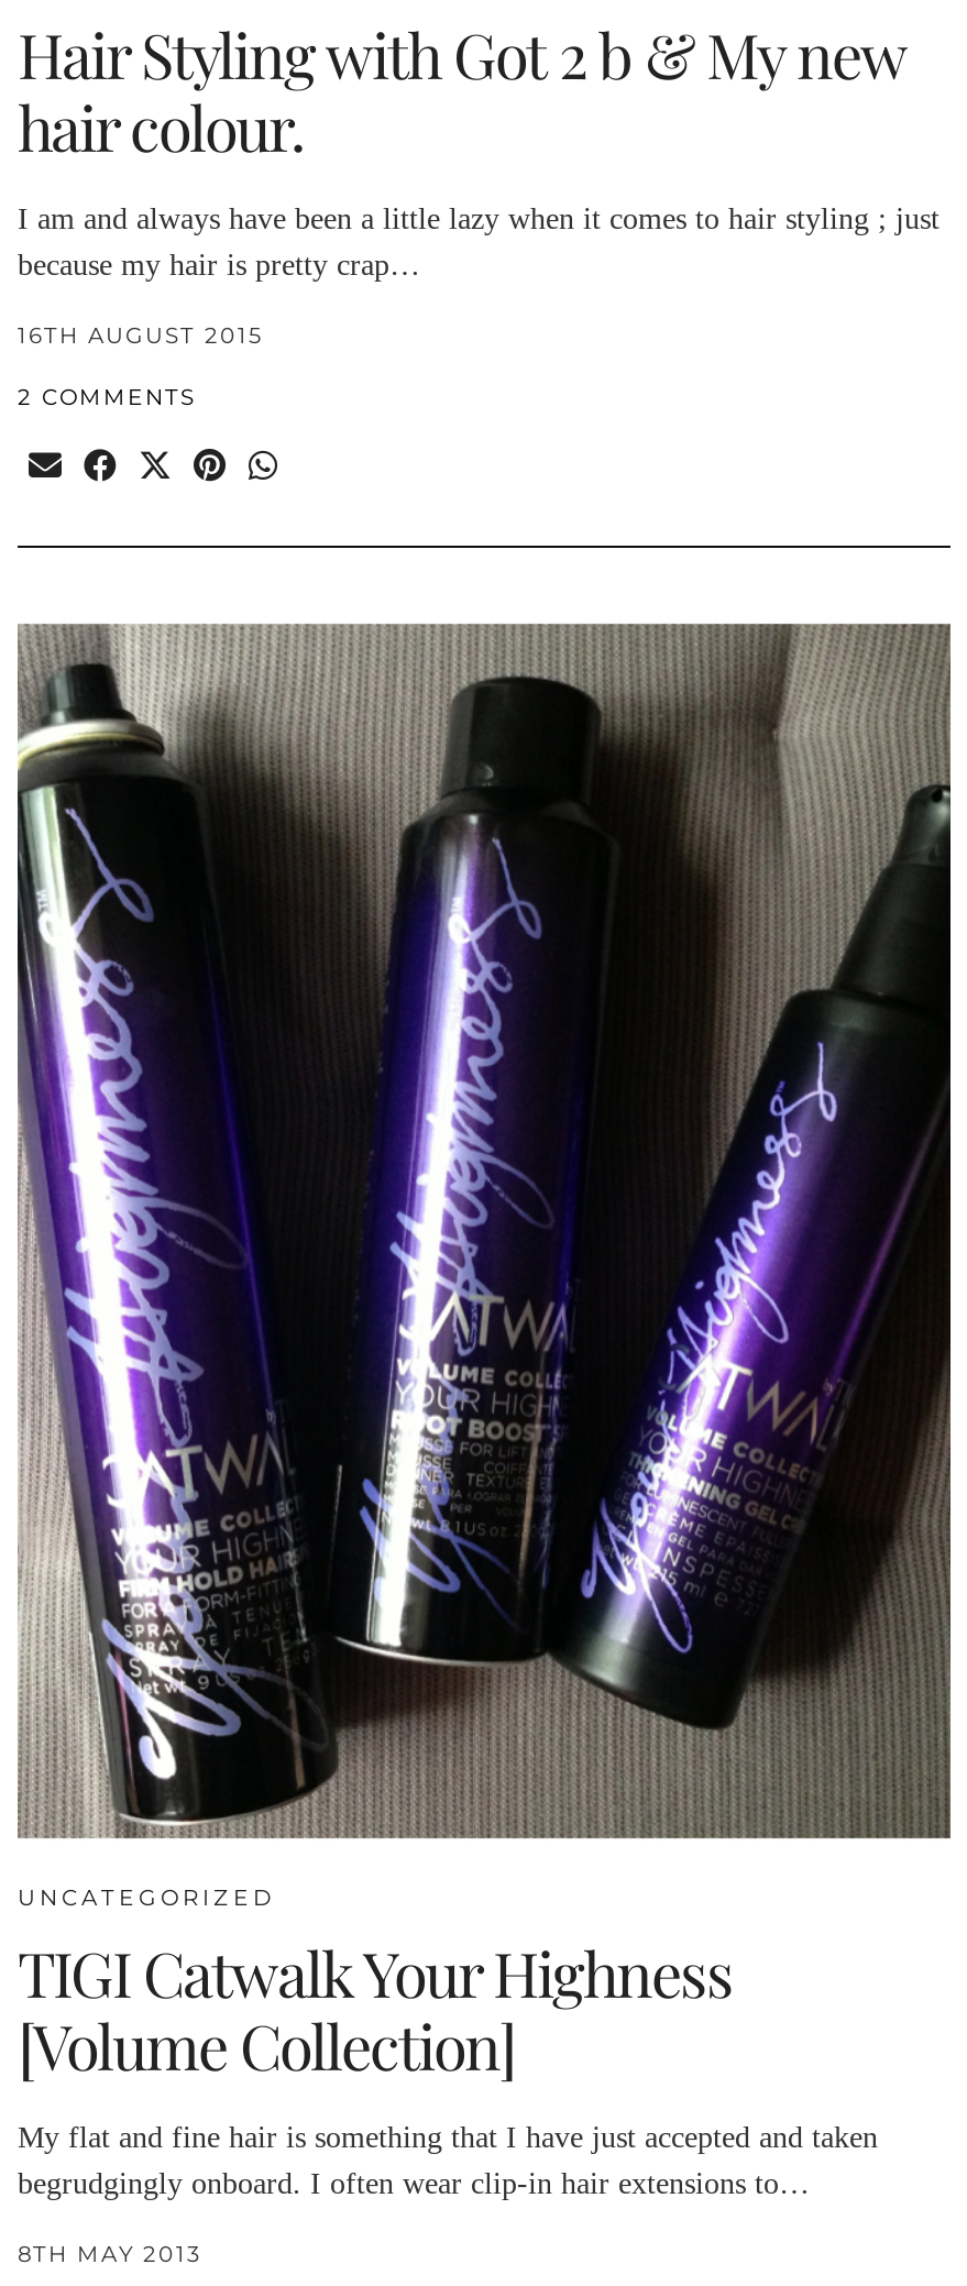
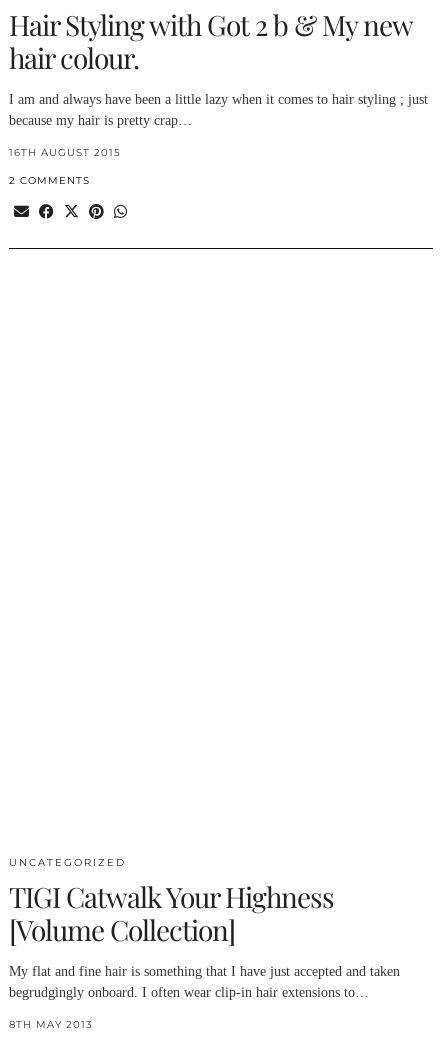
- [image]
